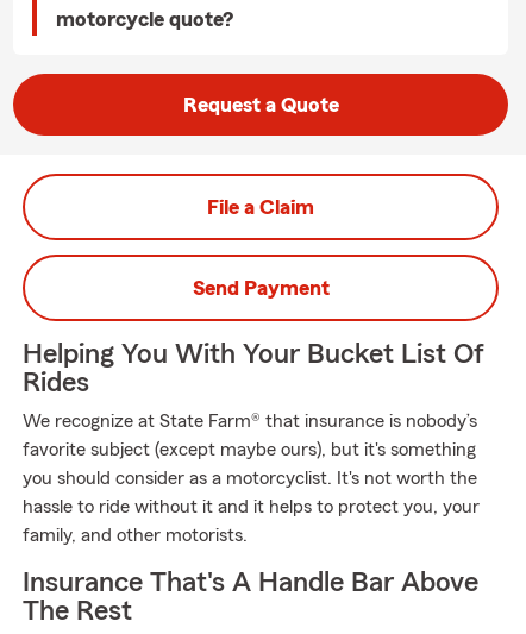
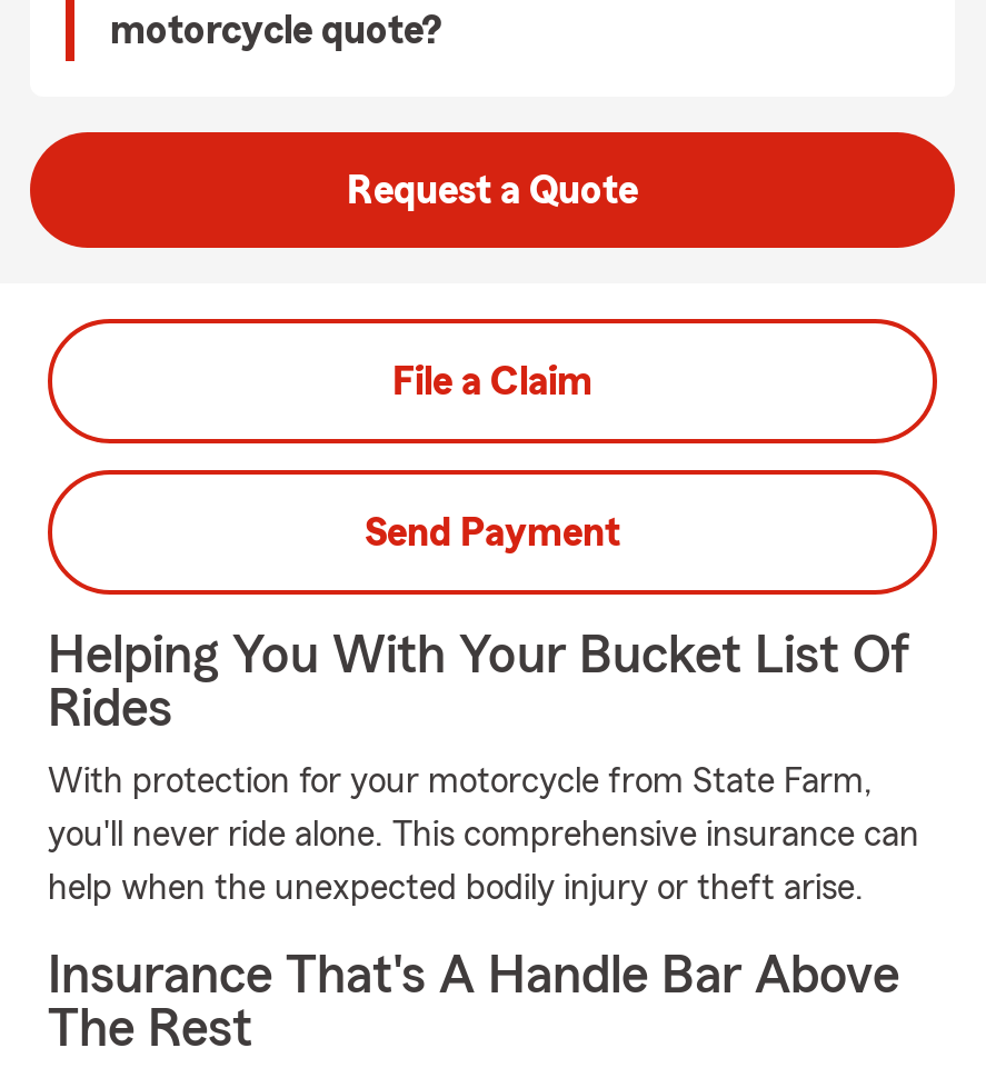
- We recognize at State Farm® that insurance is nobody’s
- favorite subject (except maybe ours), but it's something
- you should consider as a motorcyclist. It's not worth the
- hassle to ride without it and it helps to protect you, your
- family, and other motorists.
+ With protection for your motorcycle from State Farm,
+ you'll never ride alone. This comprehensive insurance can
+ help when the unexpected bodily injury or theft arise.
